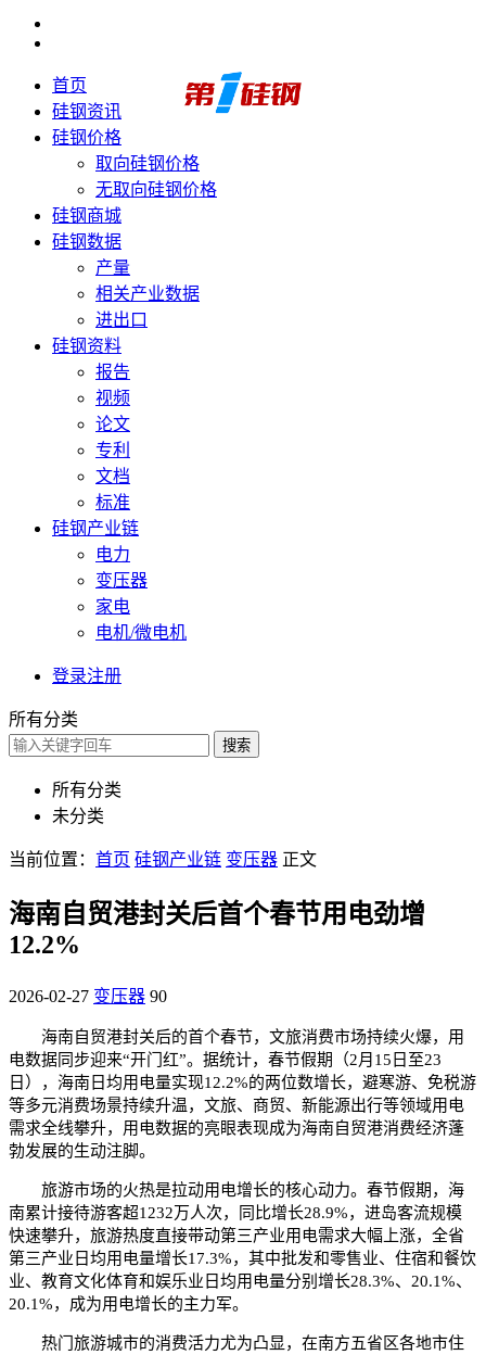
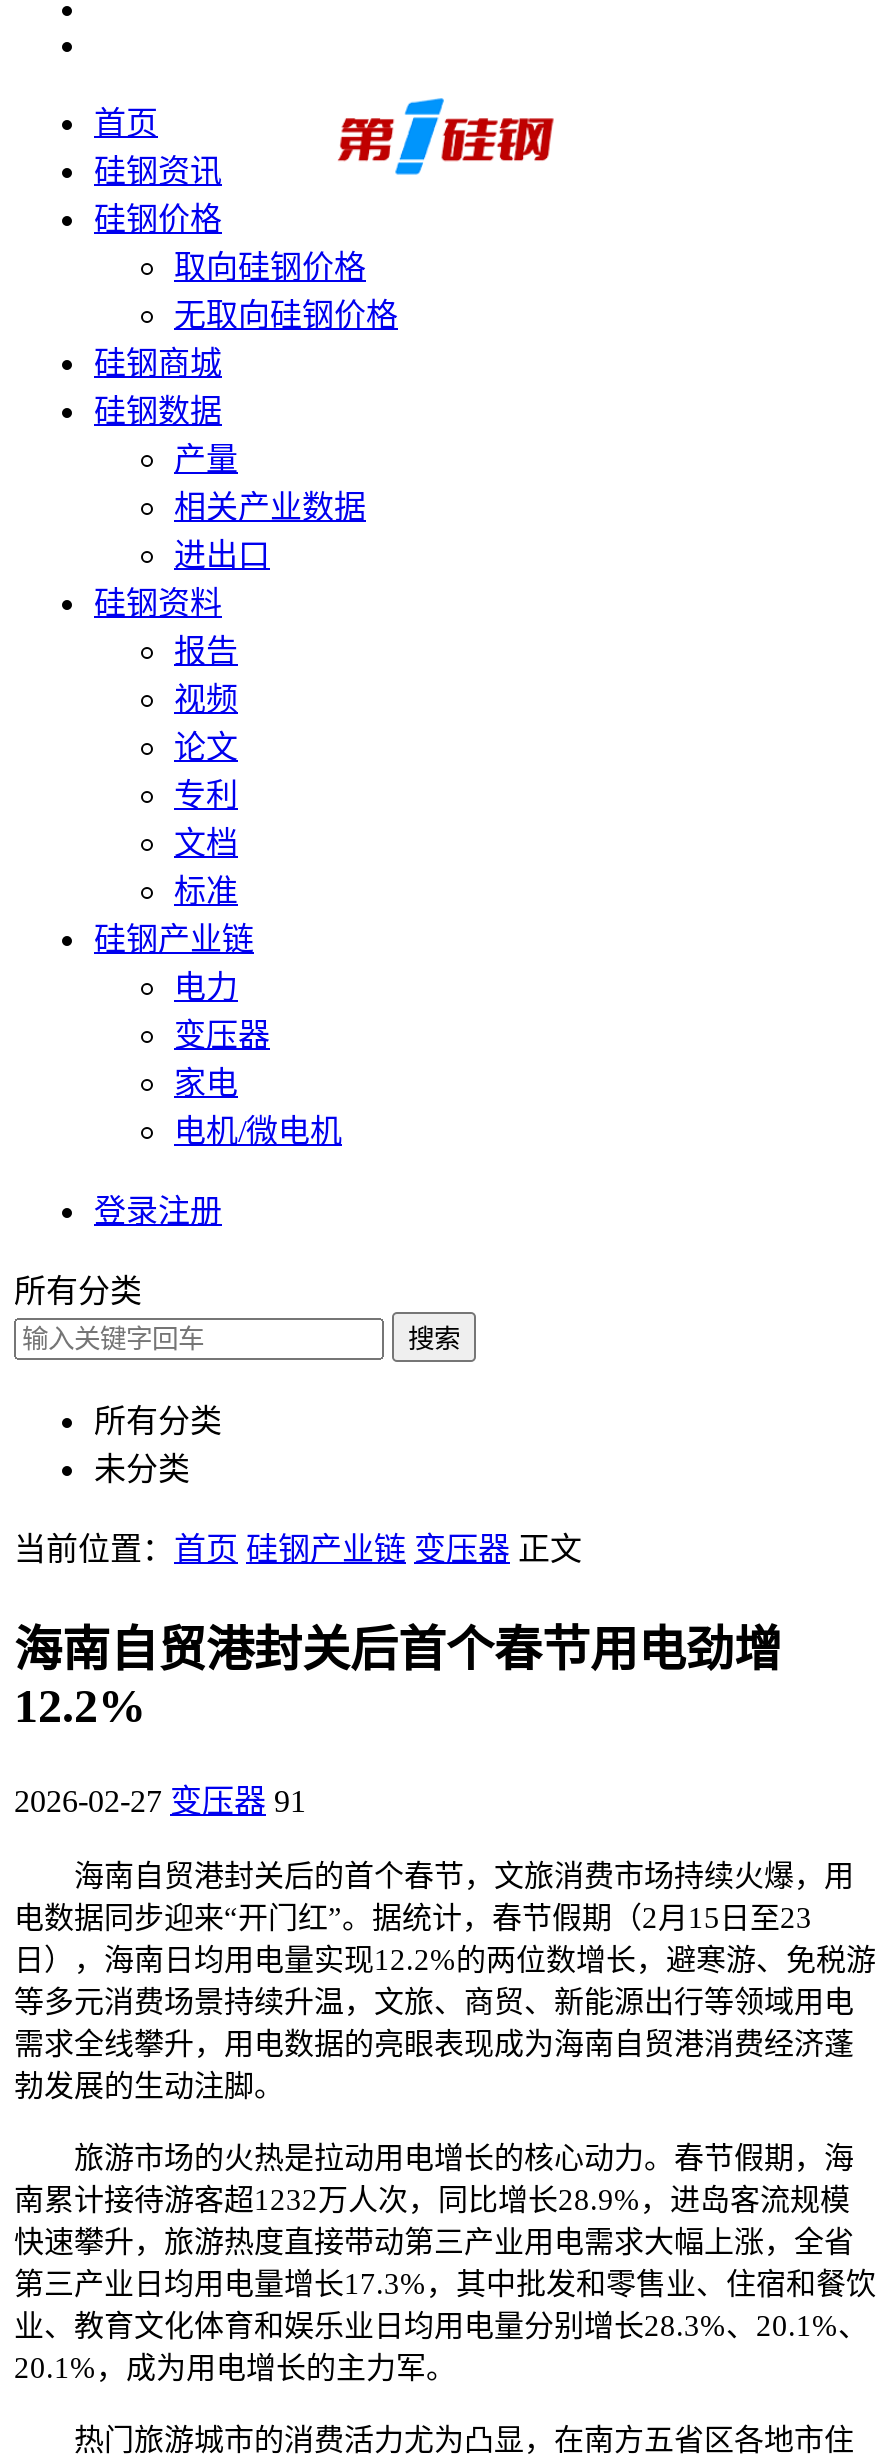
- 2026-02-27 变压器 90
+ 2026-02-27 变压器 91
